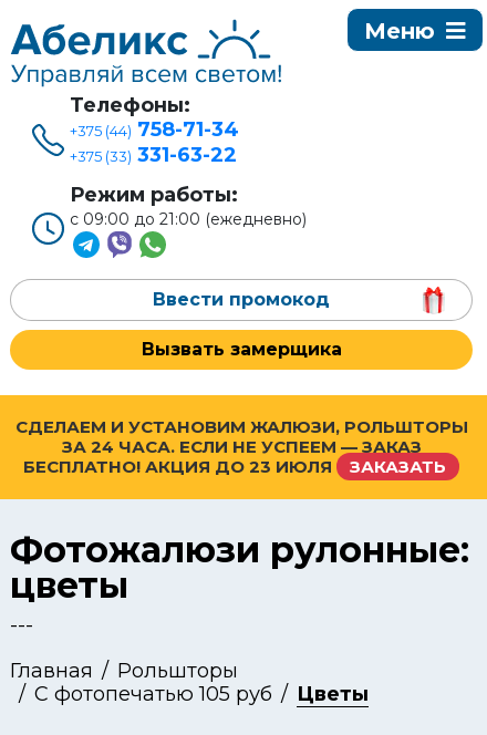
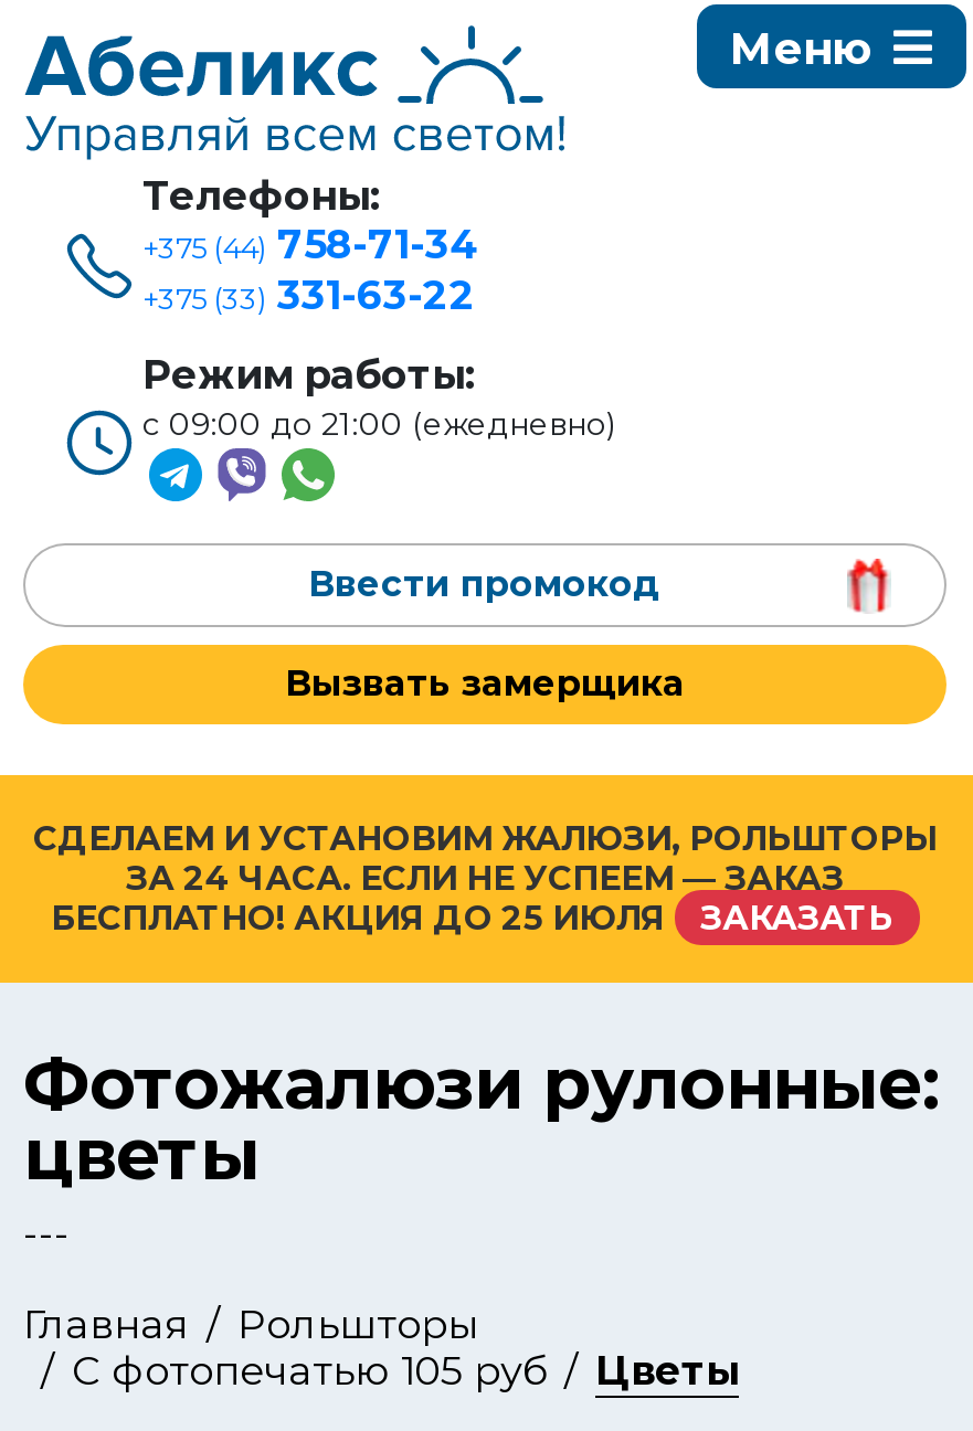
- БЕСПЛАТНО! АКЦИЯ ДО 23 ИЮЛЯ
+ БЕСПЛАТНО! АКЦИЯ ДО 25 ИЮЛЯ
